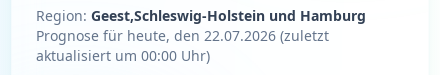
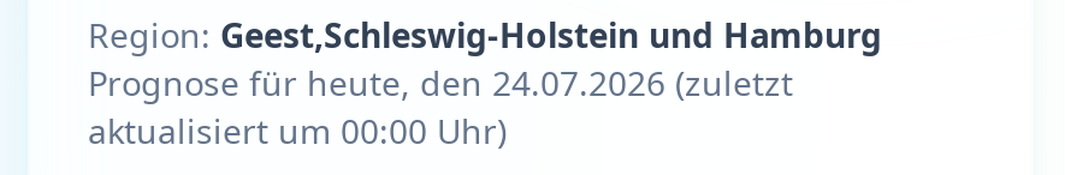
- Prognose für heute, den 22.07.2026 (zuletzt
+ Prognose für heute, den 24.07.2026 (zuletzt
